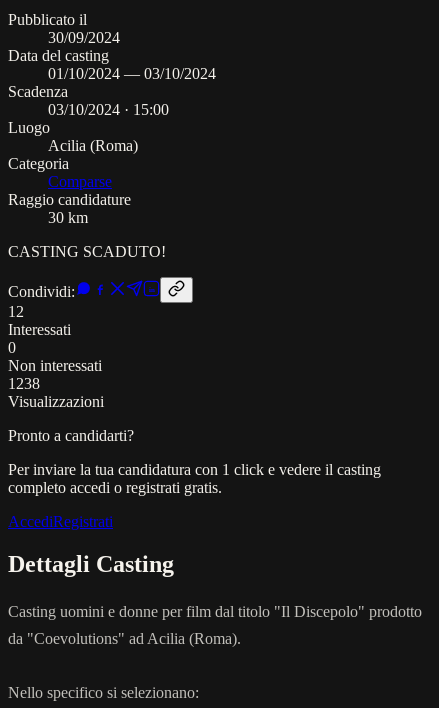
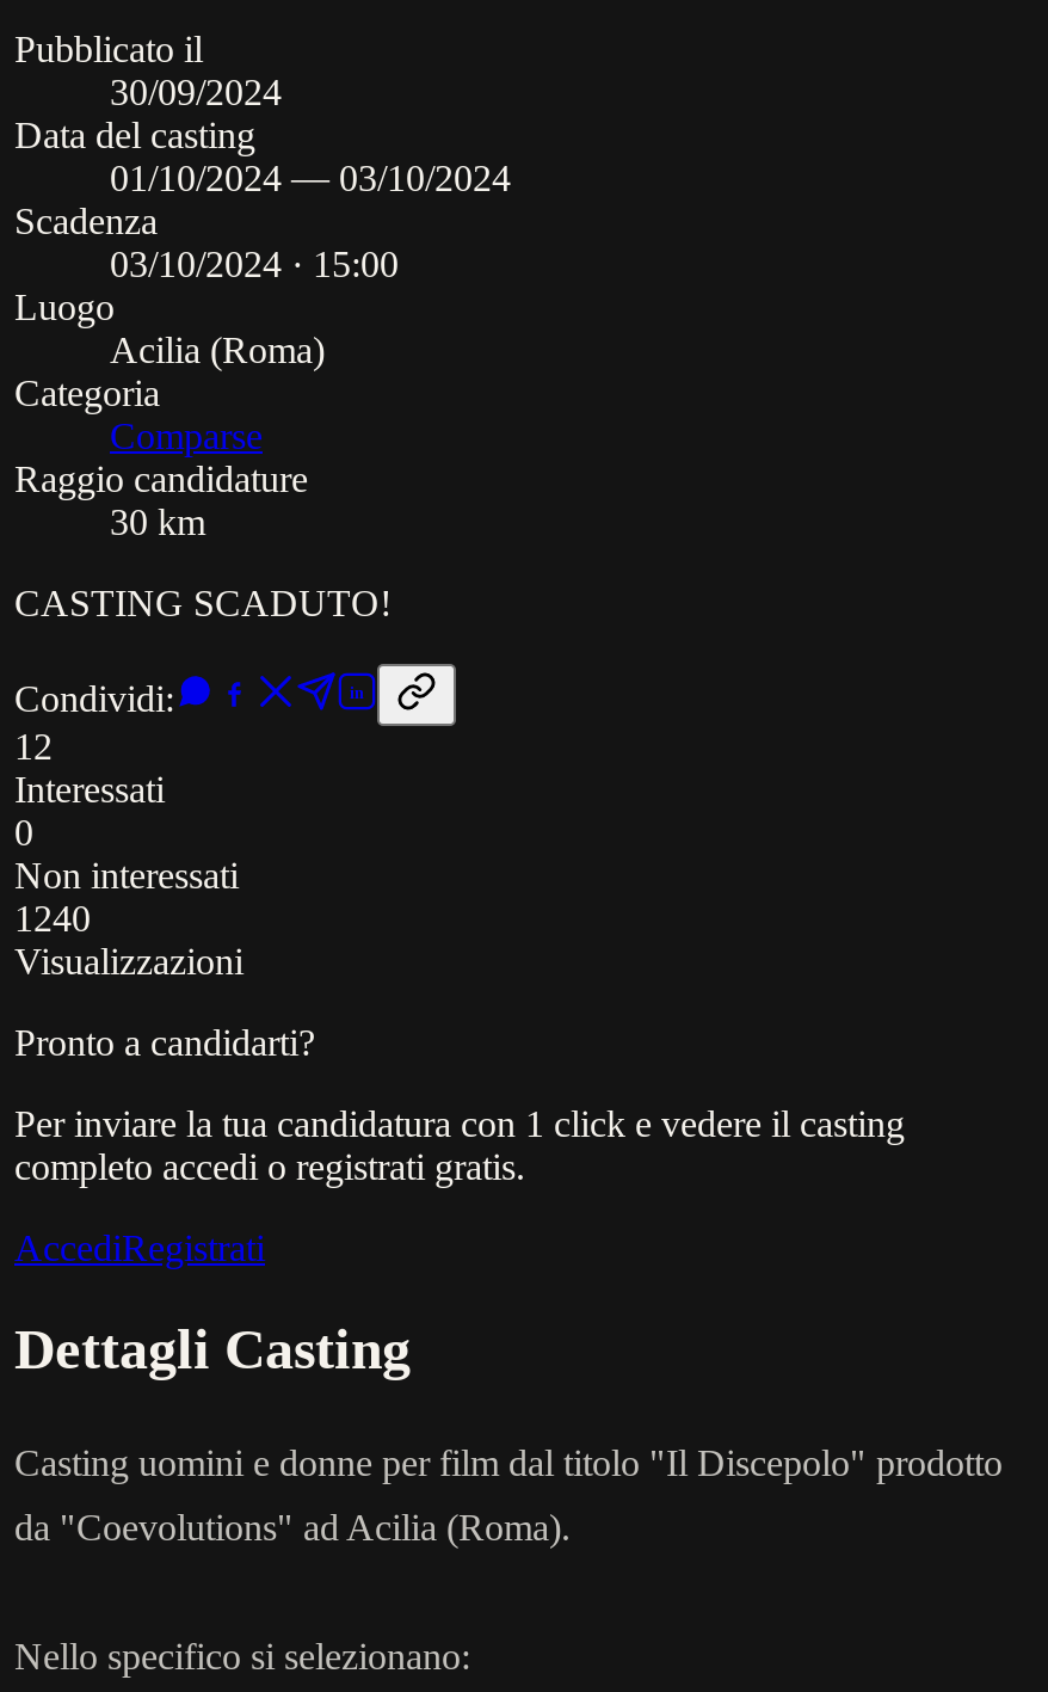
- 1238
+ 1240
